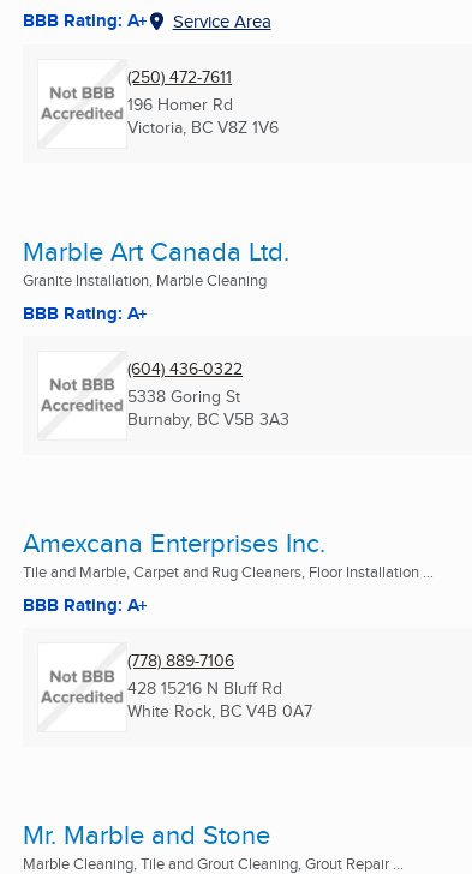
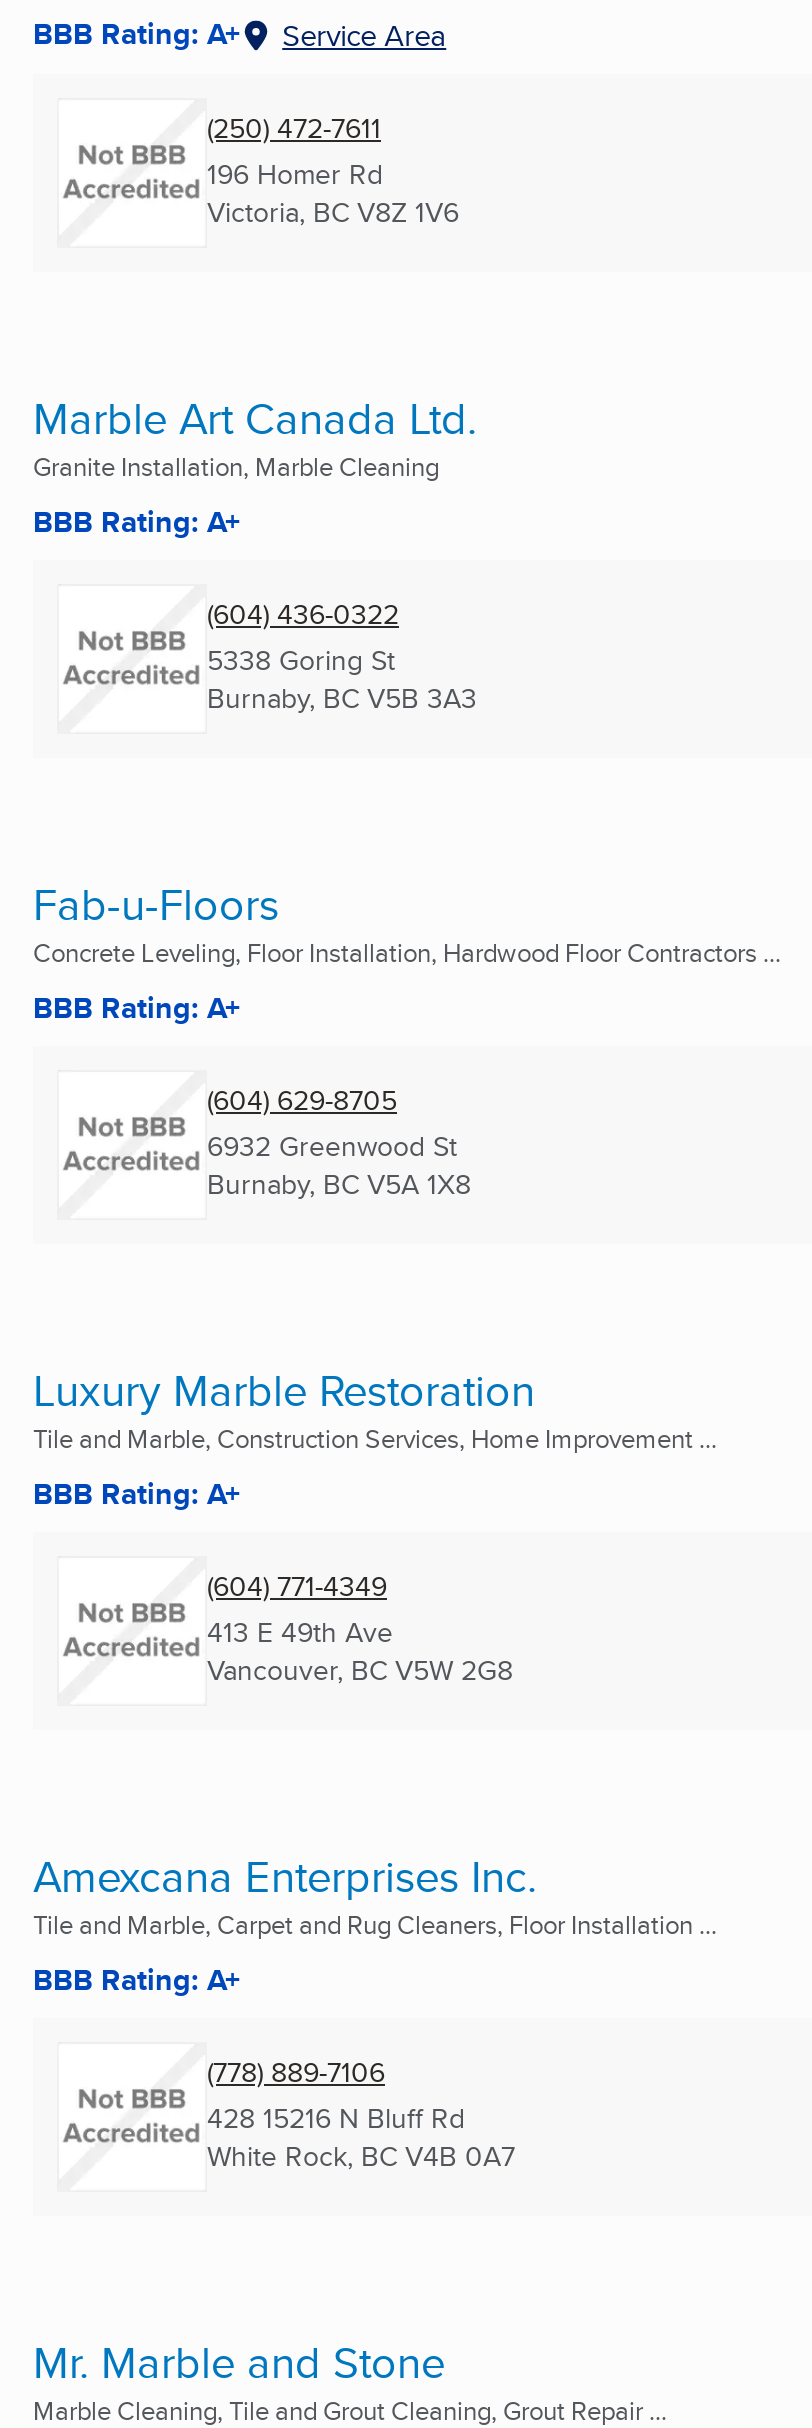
+ Fab-u-Floors
+ Concrete Leveling, Floor Installation, Hardwood Floor Contractors ...
+ BBB Rating: A+
+ (604) 629-8705
+ 6932 Greenwood St
+ Burnaby, BC V5A 1X8
+ Luxury Marble Restoration
+ Tile and Marble, Construction Services, Home Improvement ...
+ BBB Rating: A+
+ (604) 771-4349
+ 413 E 49th Ave
+ Vancouver, BC V5W 2G8
